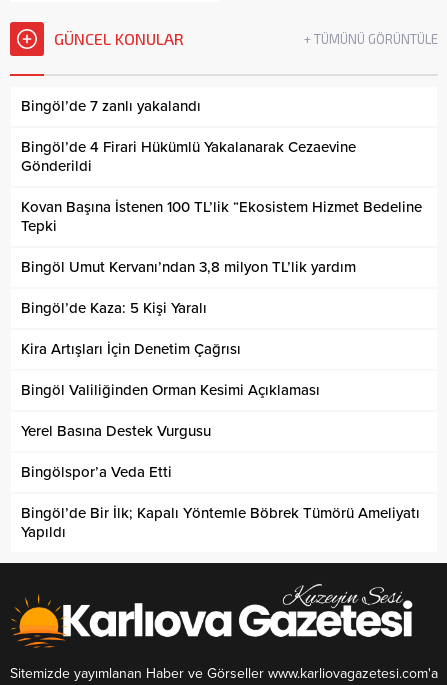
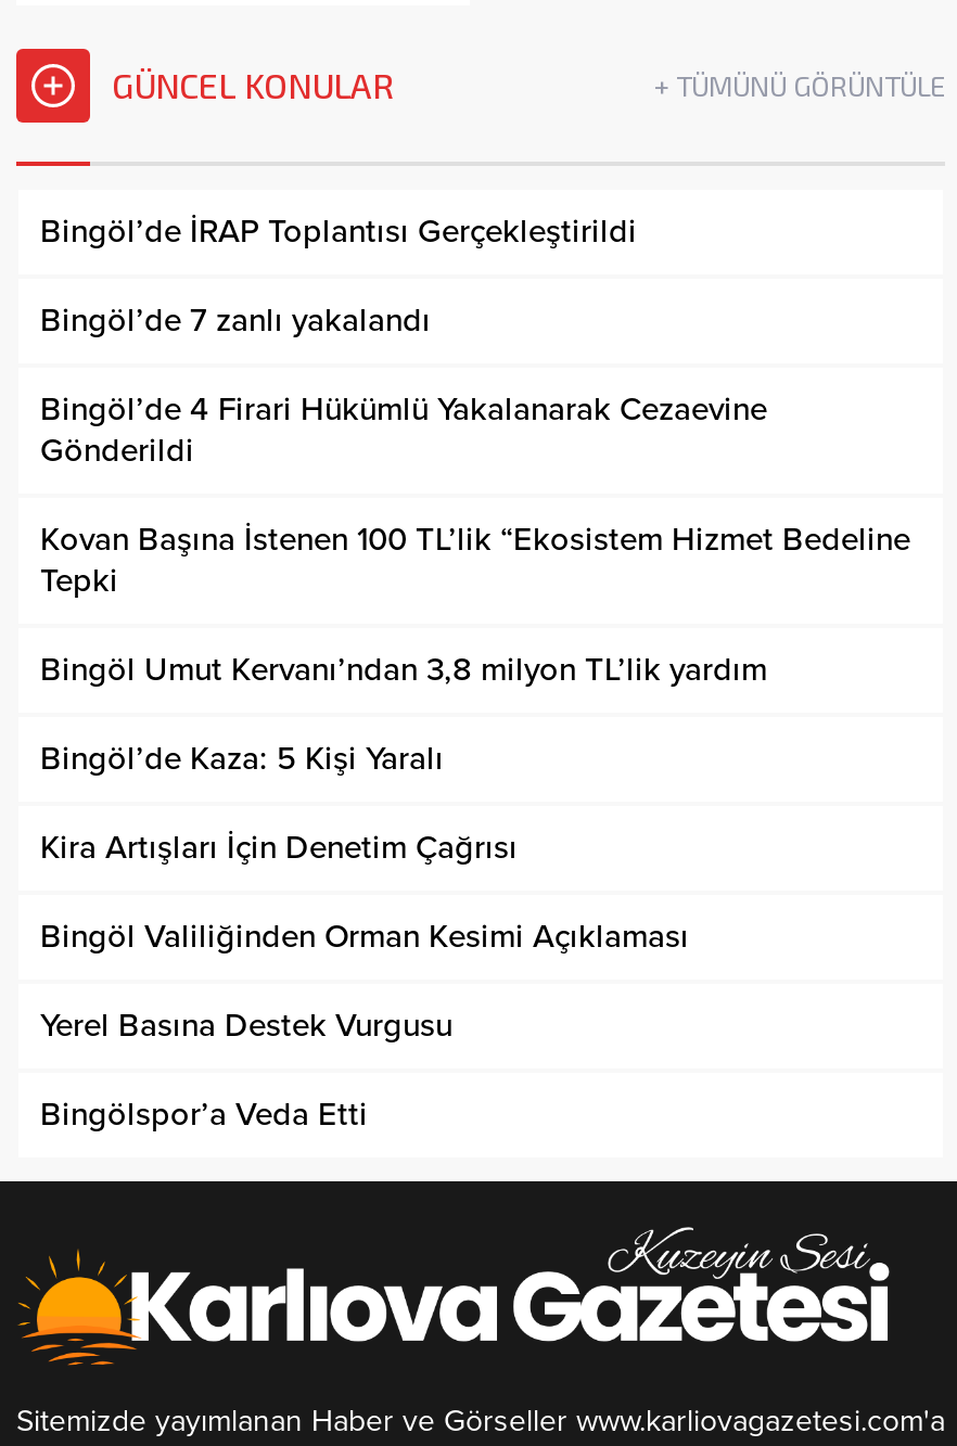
+ Bingöl’de İRAP Toplantısı Gerçekleştirildi

moved down: Bingöl’de 7 zanlı yakalandı | Bingöl’de 4 Firari Hükümlü Yakalanarak Cezaevine | Gönderildi | ... | Yerel Basına Destek Vurgusu | Bingölspor’a Veda Etti

- Bingöl’de Bir İlk; Kapalı Yöntemle Böbrek Tümörü Ameliyatı
- Yapıldı
